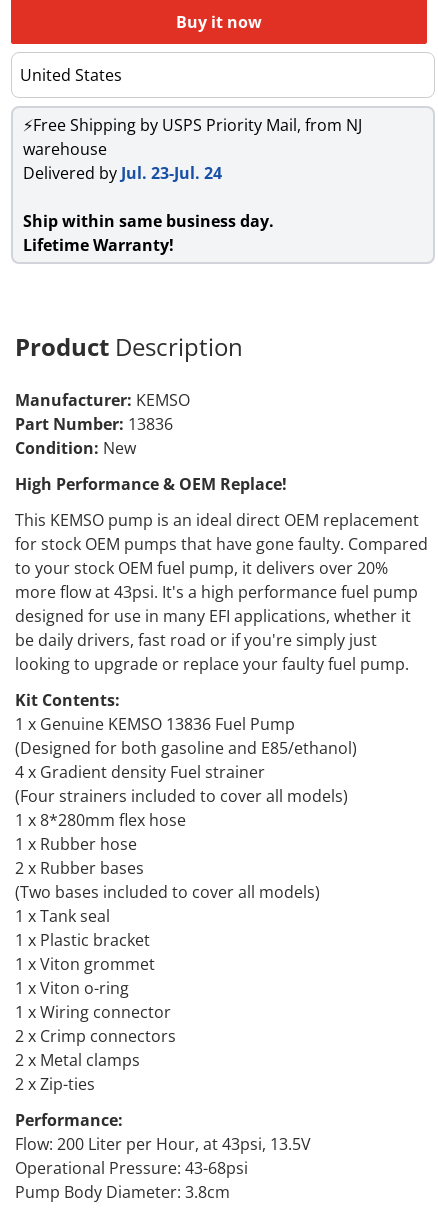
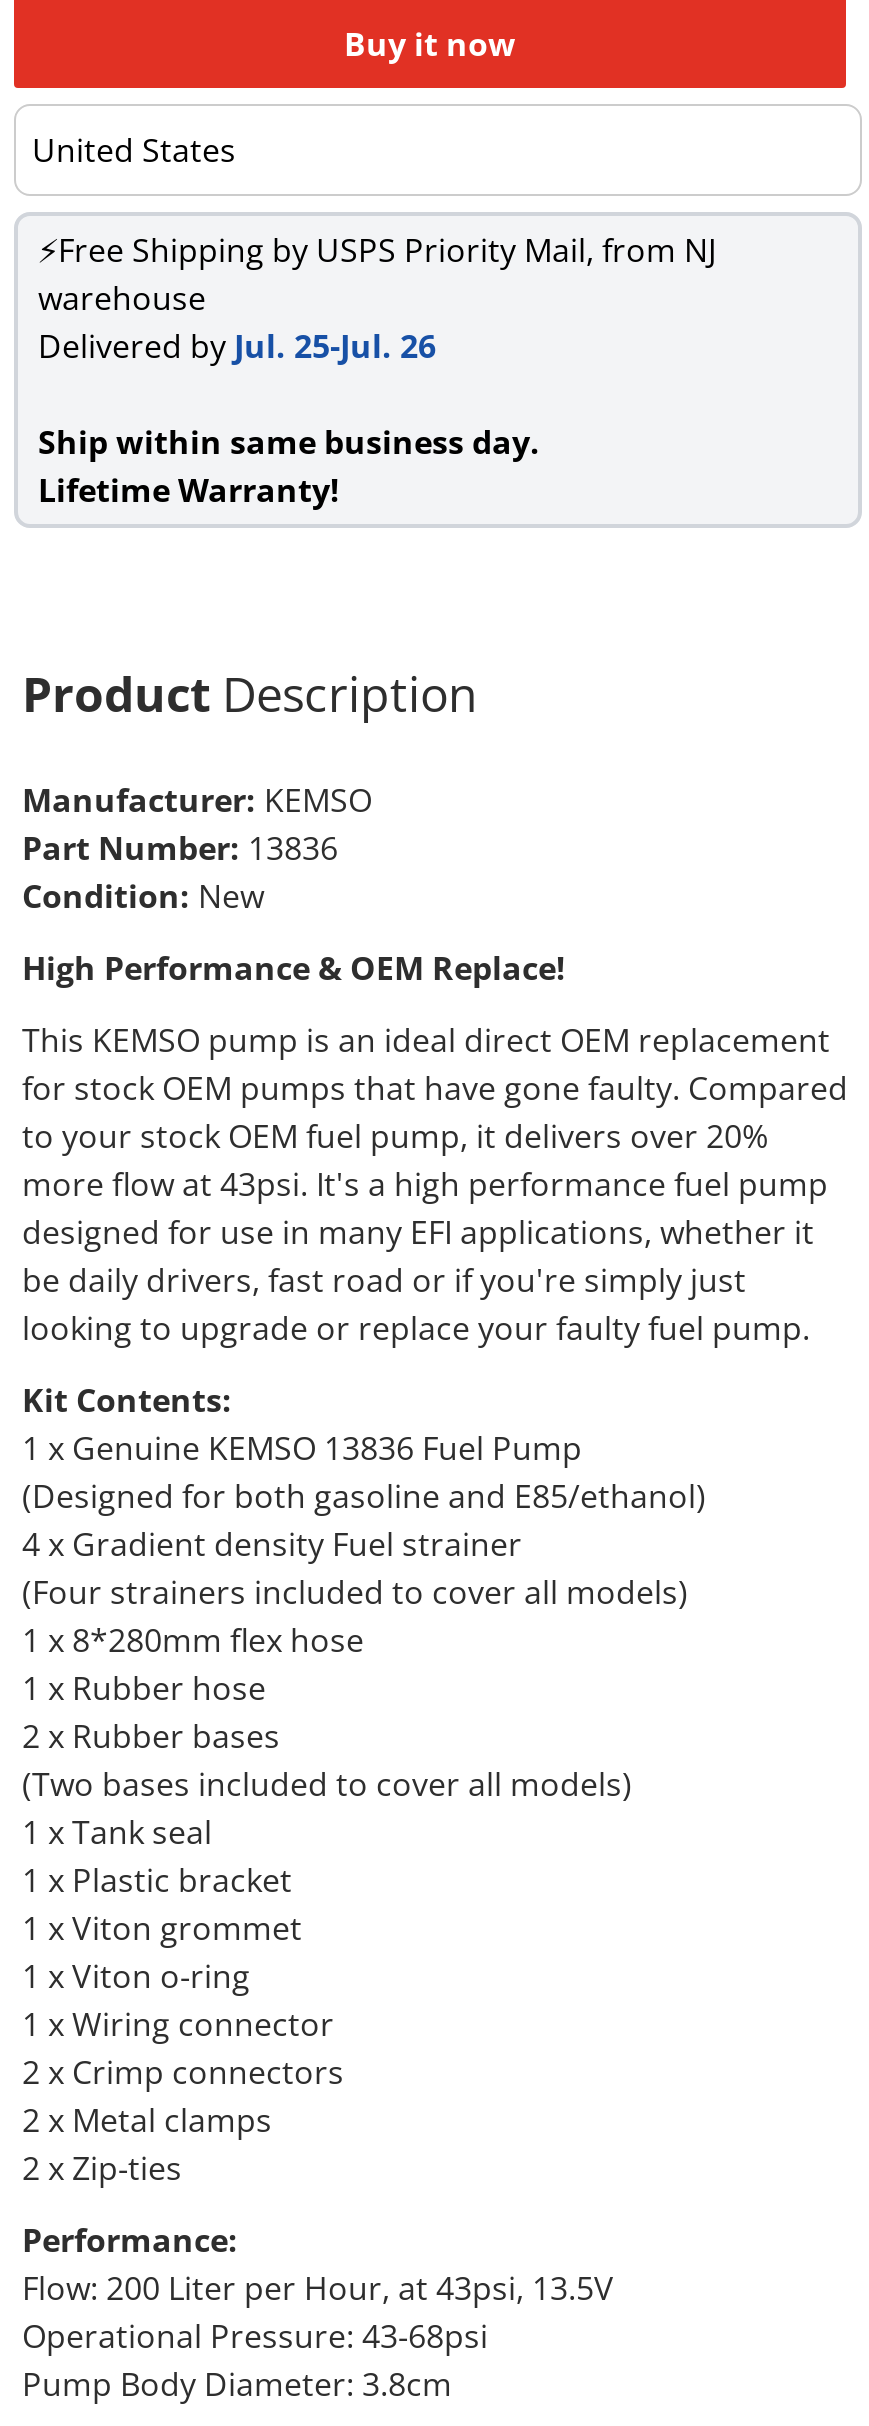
- Delivered by Jul. 23-Jul. 24
+ Delivered by Jul. 25-Jul. 26
